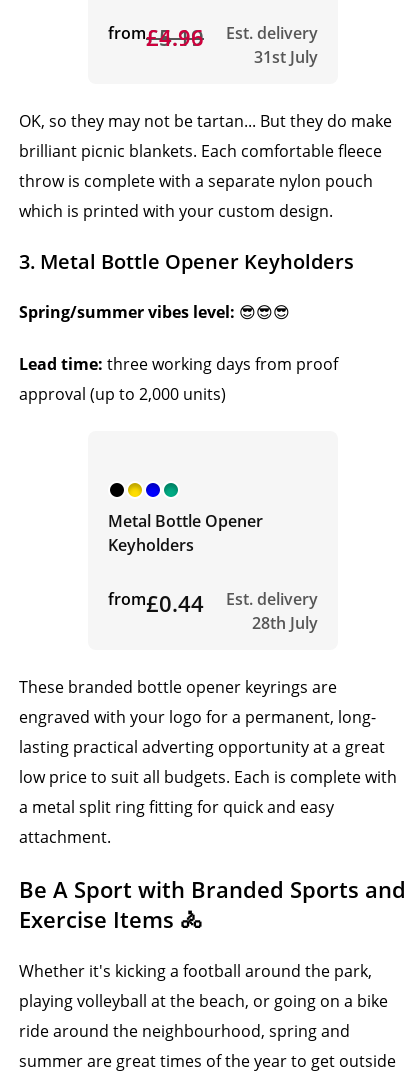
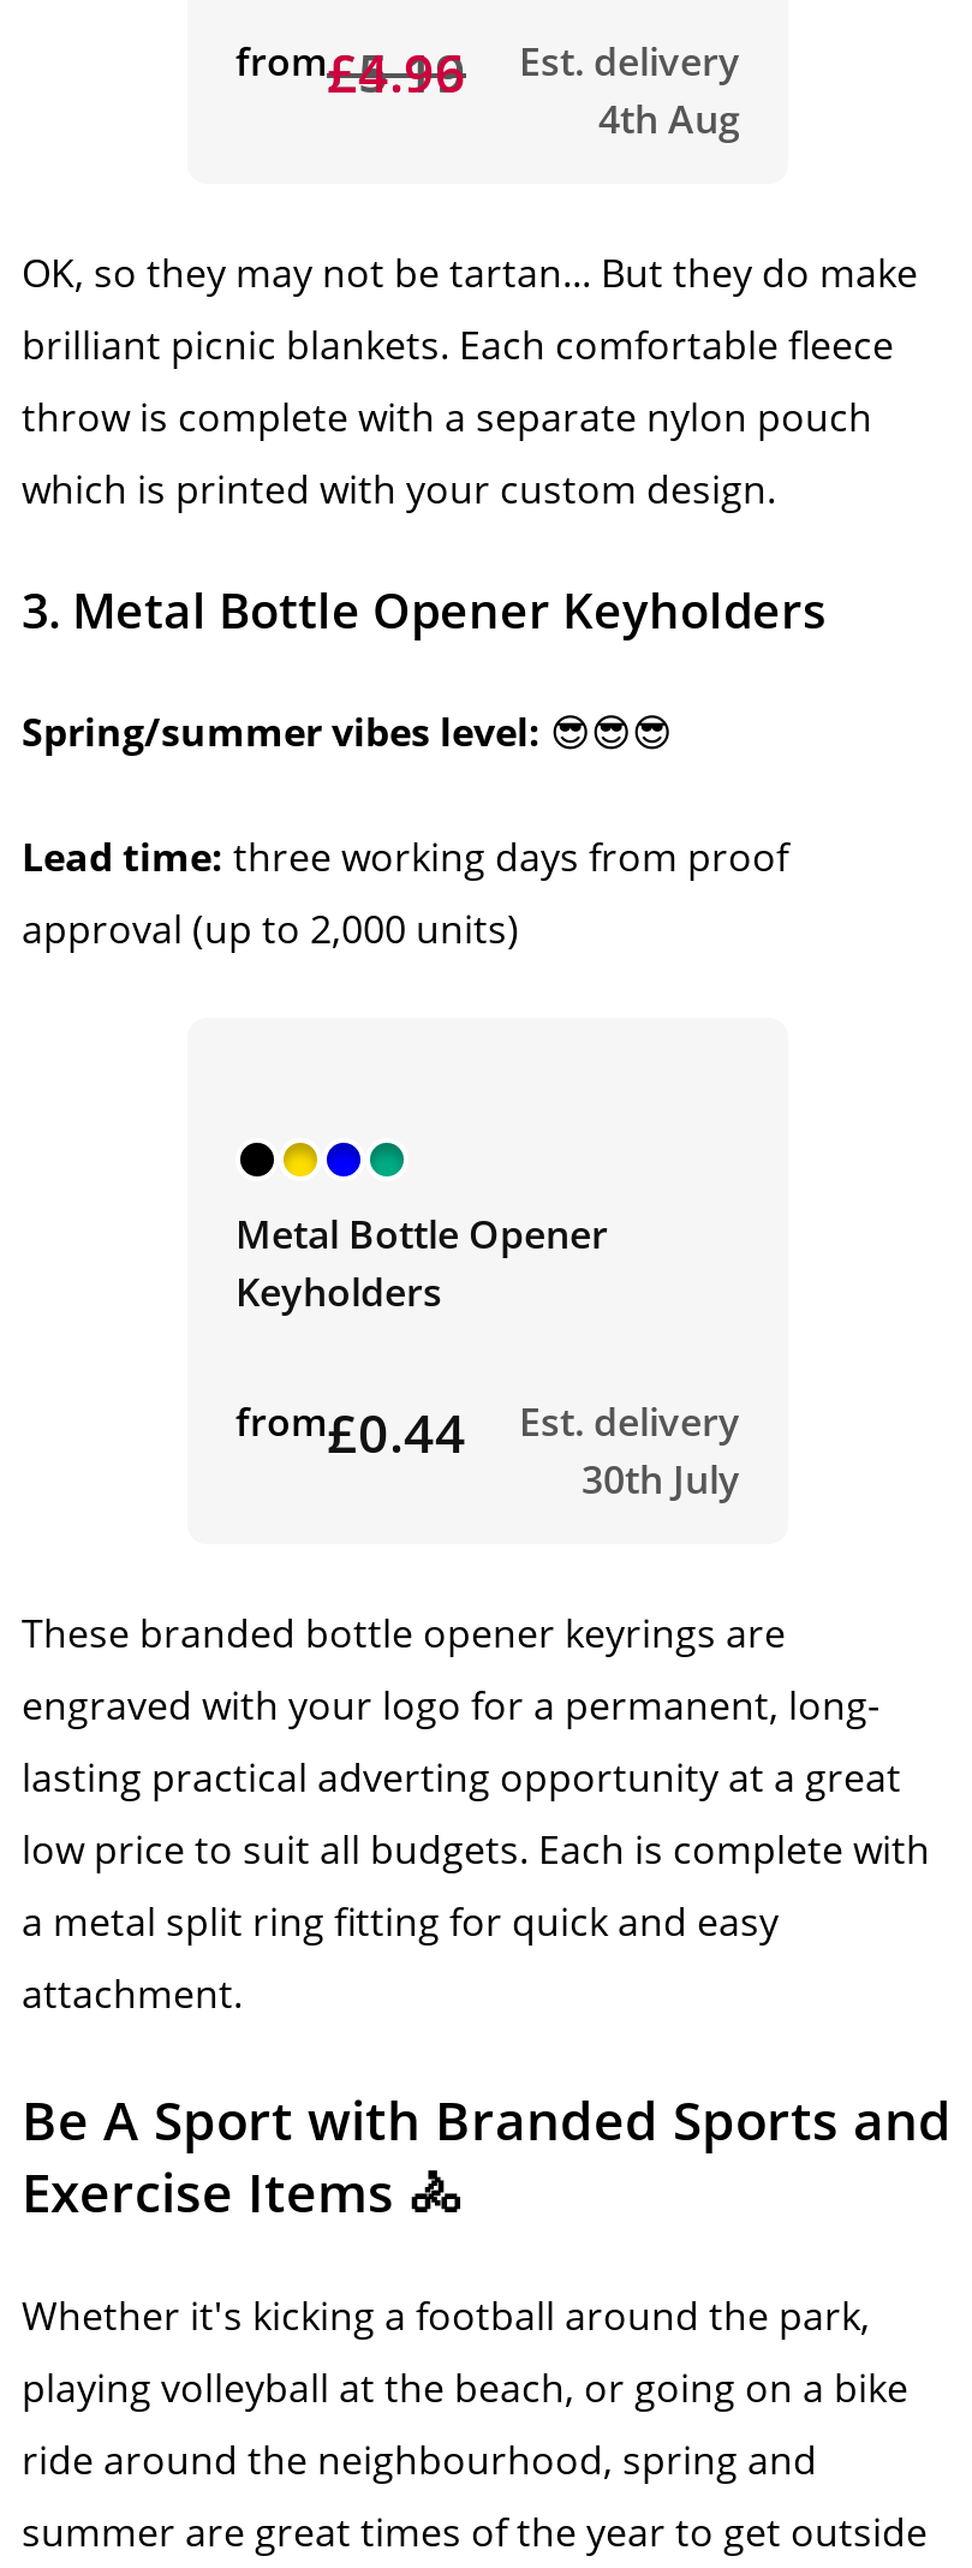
- 31st July
+ 4th Aug

- 28th July
+ 30th July
